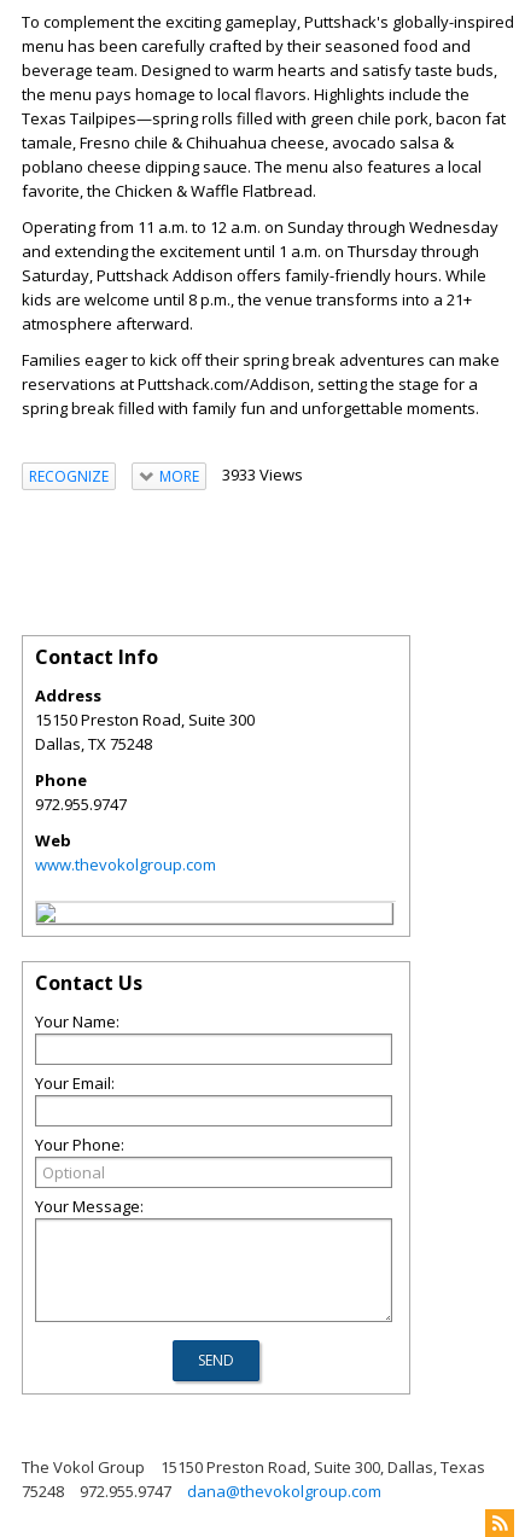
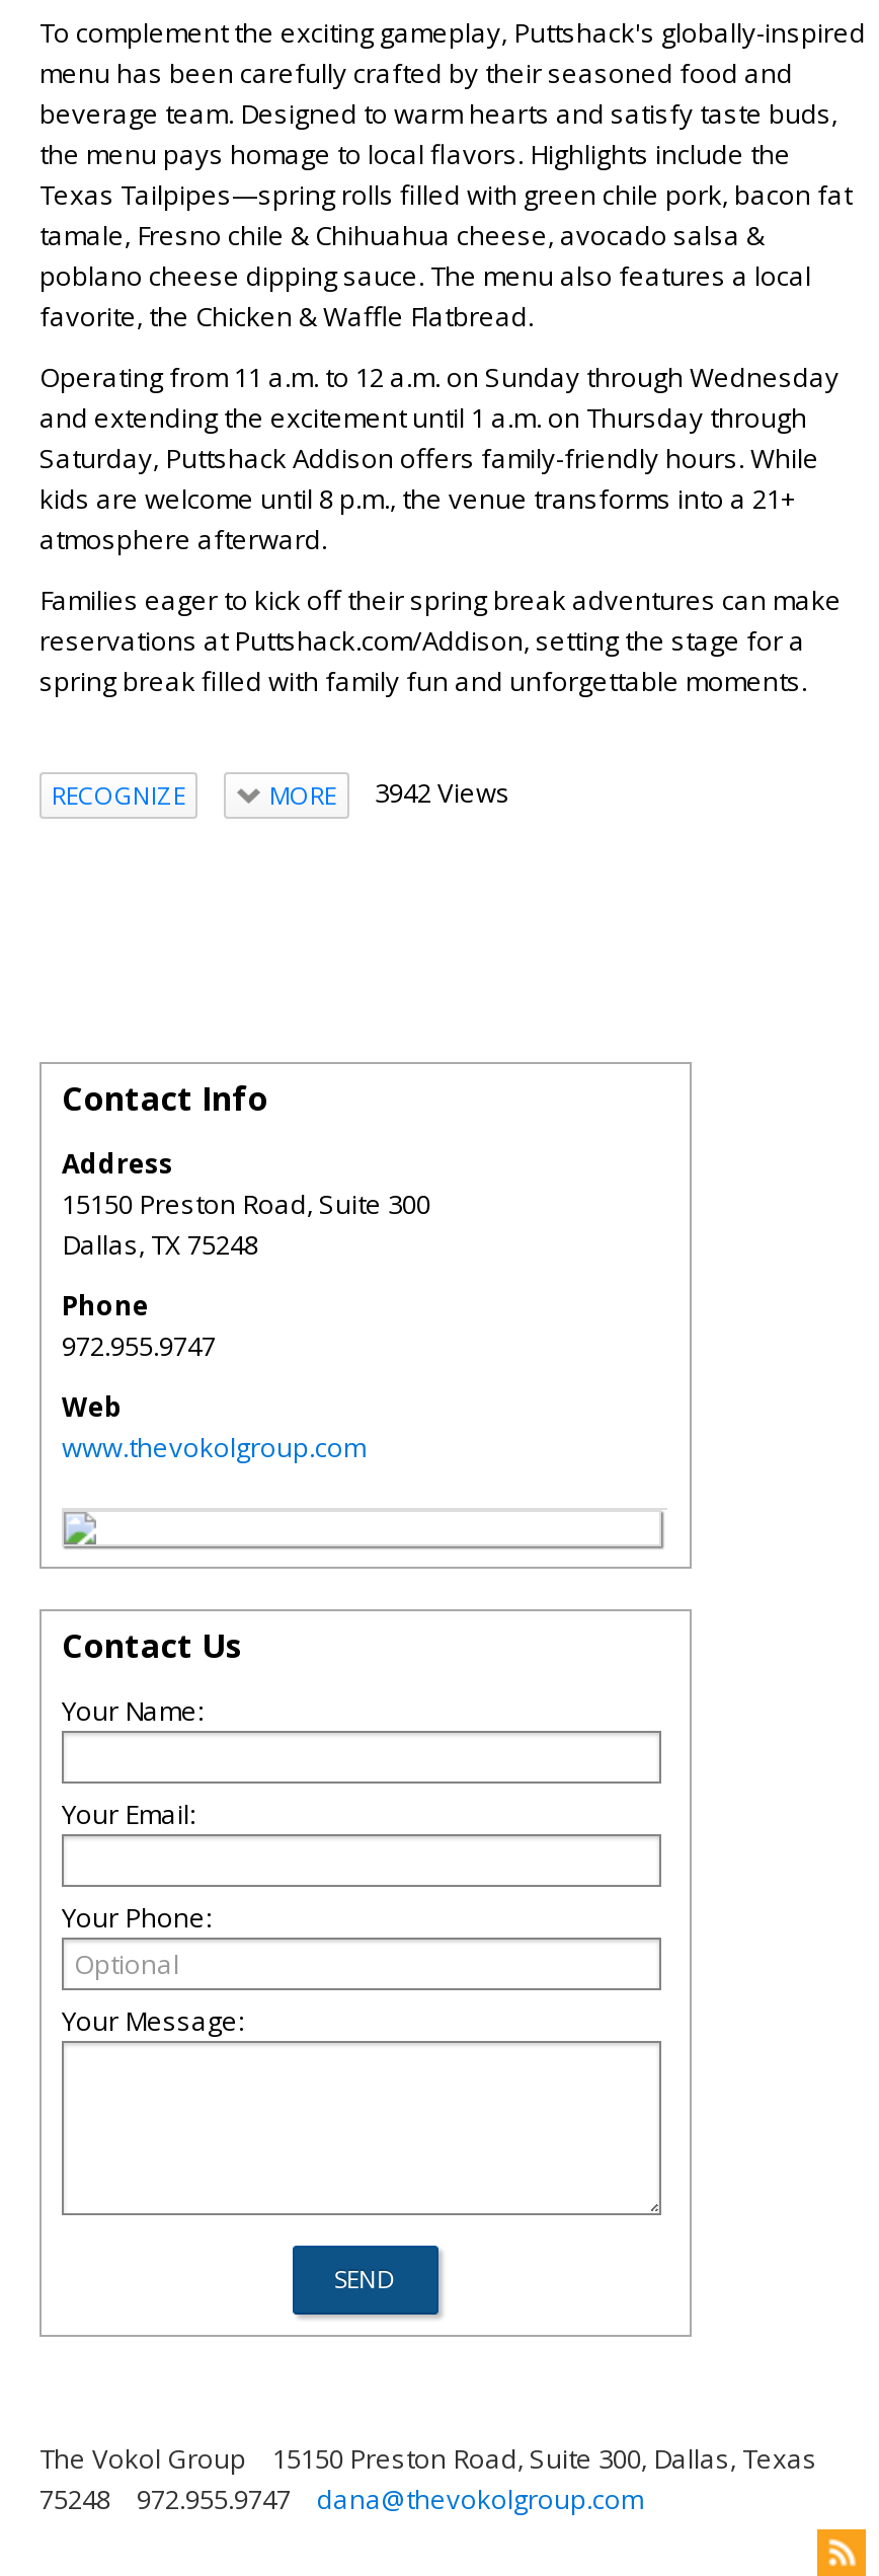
- MORE 3933 Views
+ MORE 3942 Views
